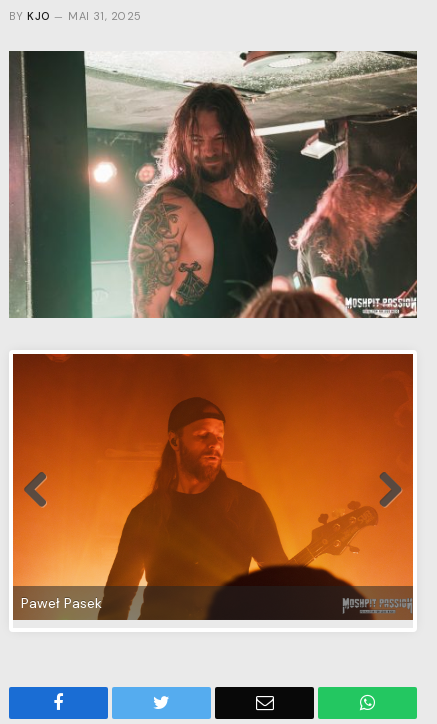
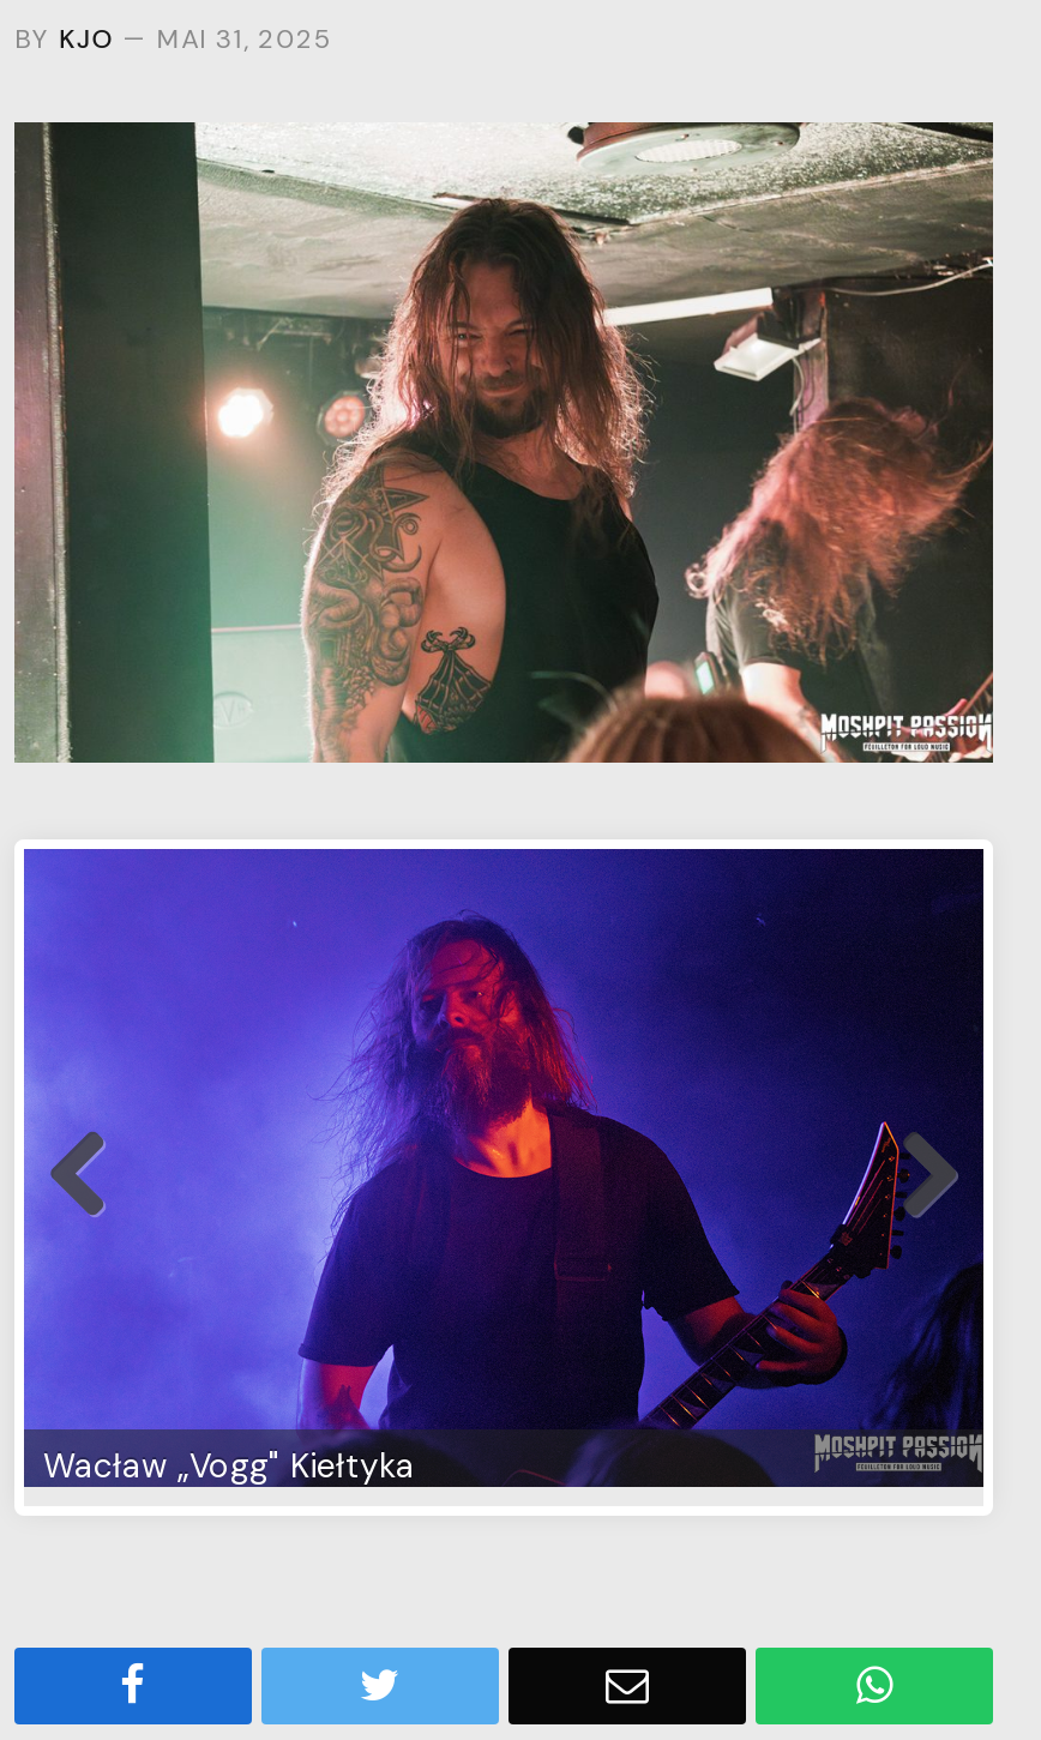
- [image]
+ [image]

- Paweł Pasek
